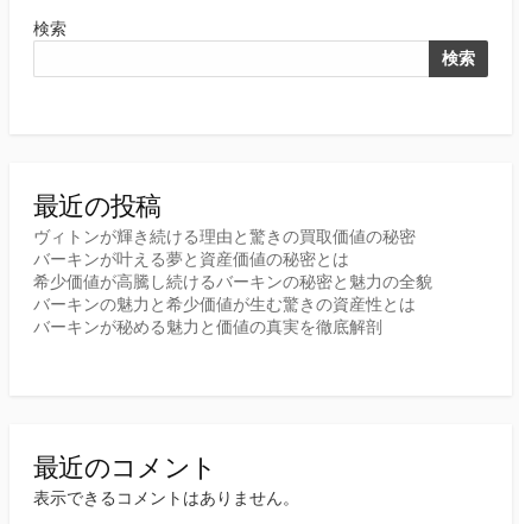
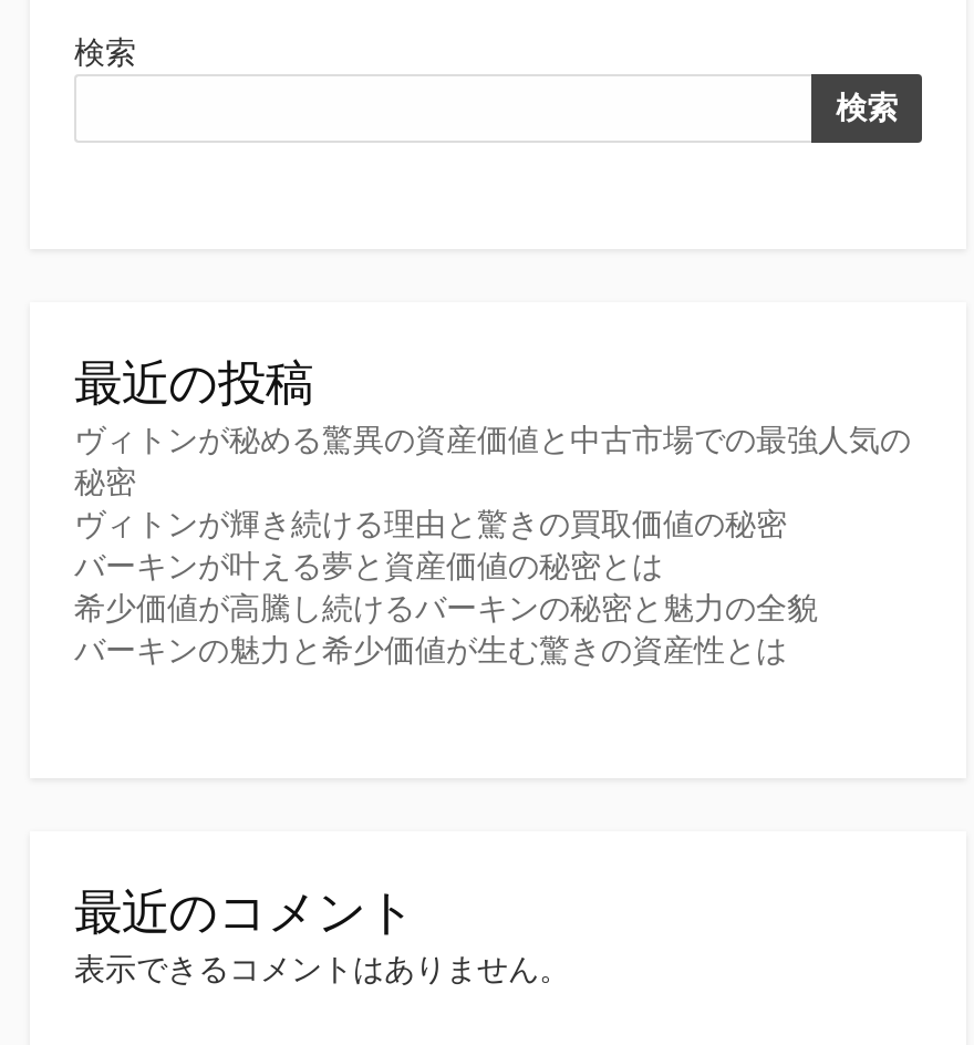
+ ヴィトンが秘める驚異の資産価値と中古市場での最強人気の
+ 秘密

moved down: ヴィトンが輝き続ける理由と驚きの買取価値の秘密 | バーキンが叶える夢と資産価値の秘密とは | 希少価値が高騰し続けるバーキンの秘密と魅力の全貌 | バーキンの魅力と希少価値が生む驚きの資産性とは

- バーキンが秘める魅力と価値の真実を徹底解剖
